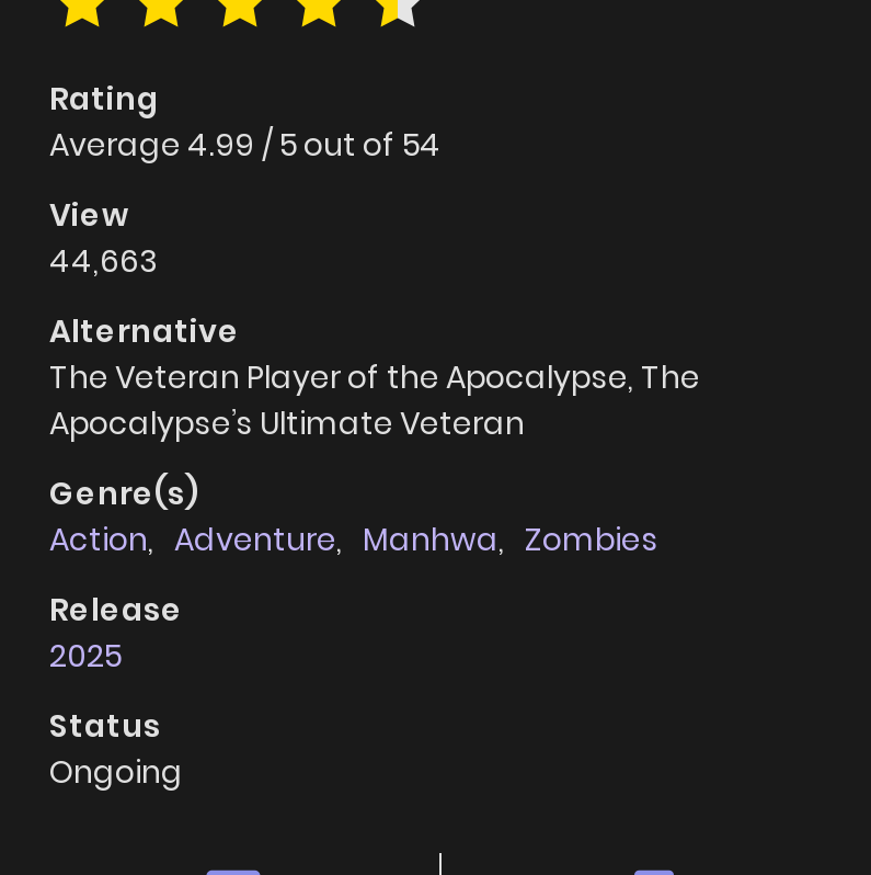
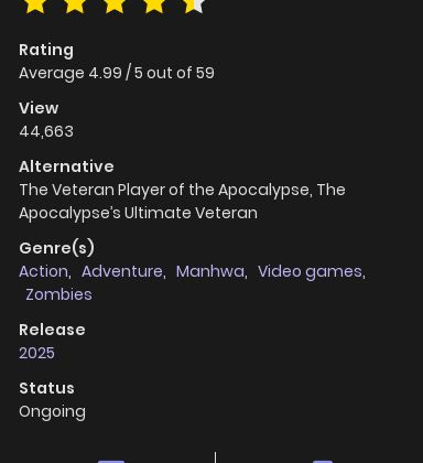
- Average 4.99 / 5 out of 54
+ Average 4.99 / 5 out of 59

- Action, Adventure, Manhwa, Zombies
+ Action, Adventure, Manhwa, Video games,
+ Zombies
